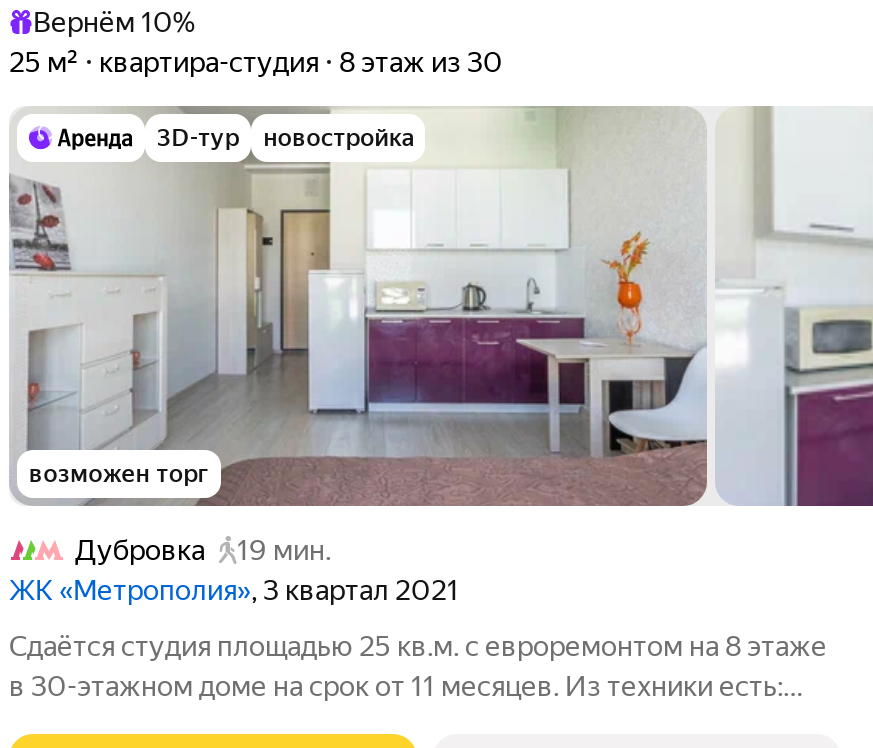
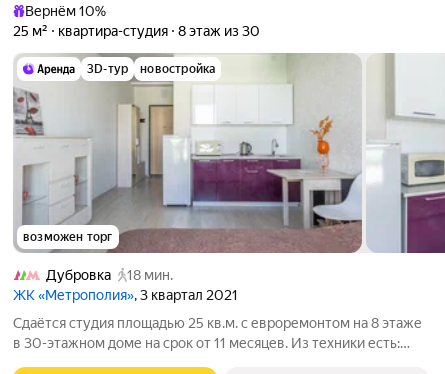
- Дубровка 19 мин.
+ Дубровка 18 мин.
